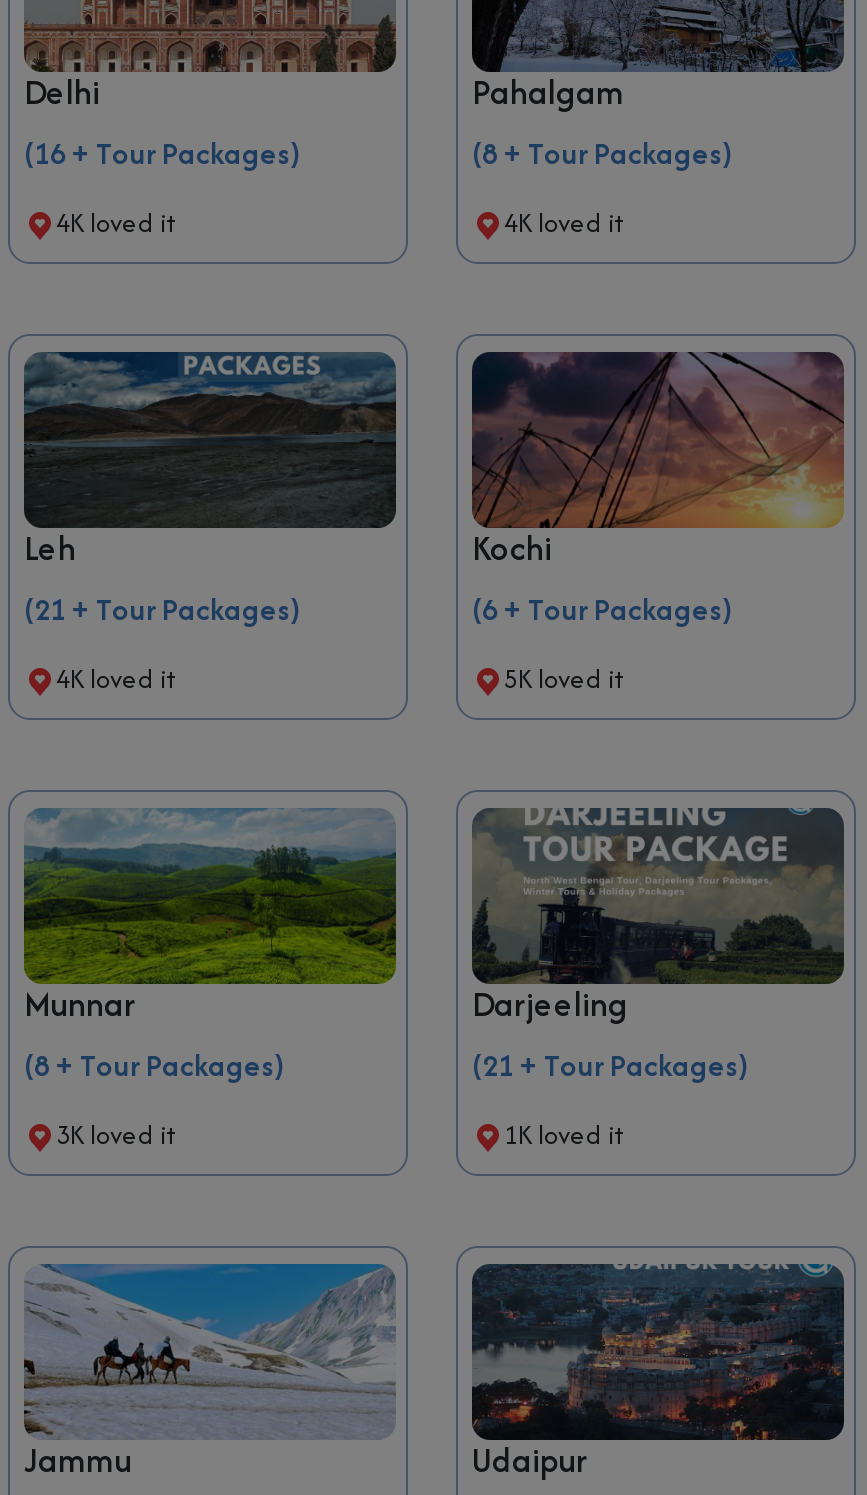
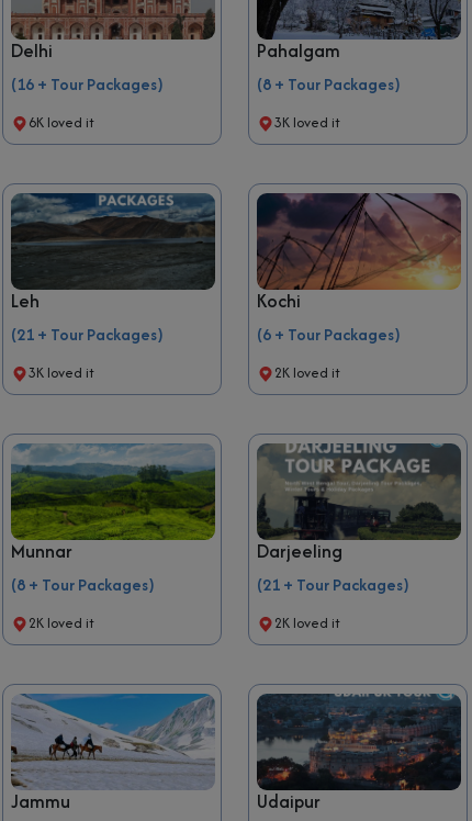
- 4K loved it
+ 6K loved it

- 4K loved it
+ 3K loved it

- 4K loved it
+ 3K loved it

- 5K loved it
+ 2K loved it

- 3K loved it
+ 2K loved it

- 1K loved it
+ 2K loved it
